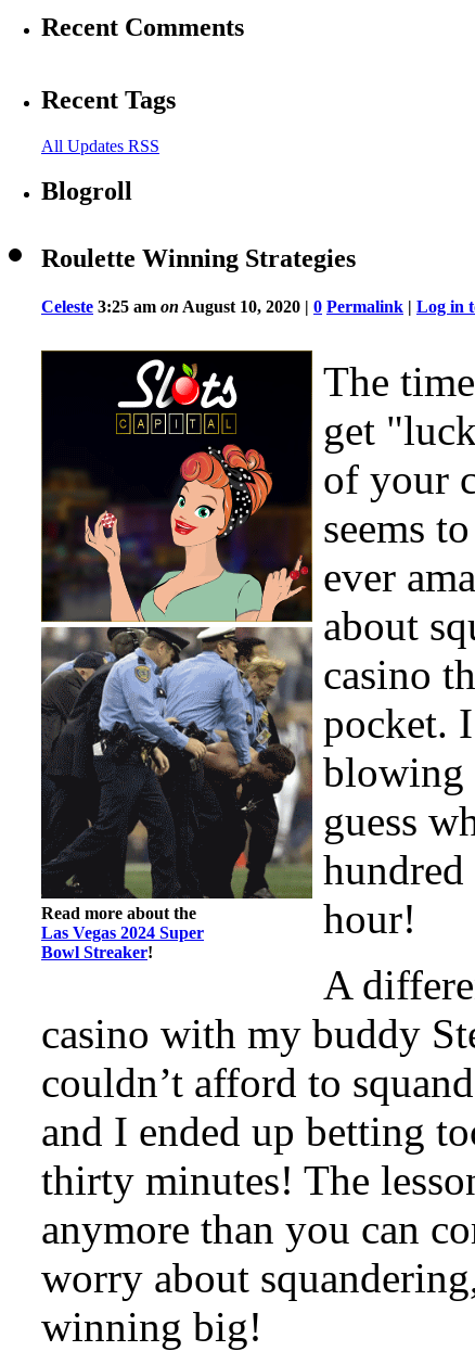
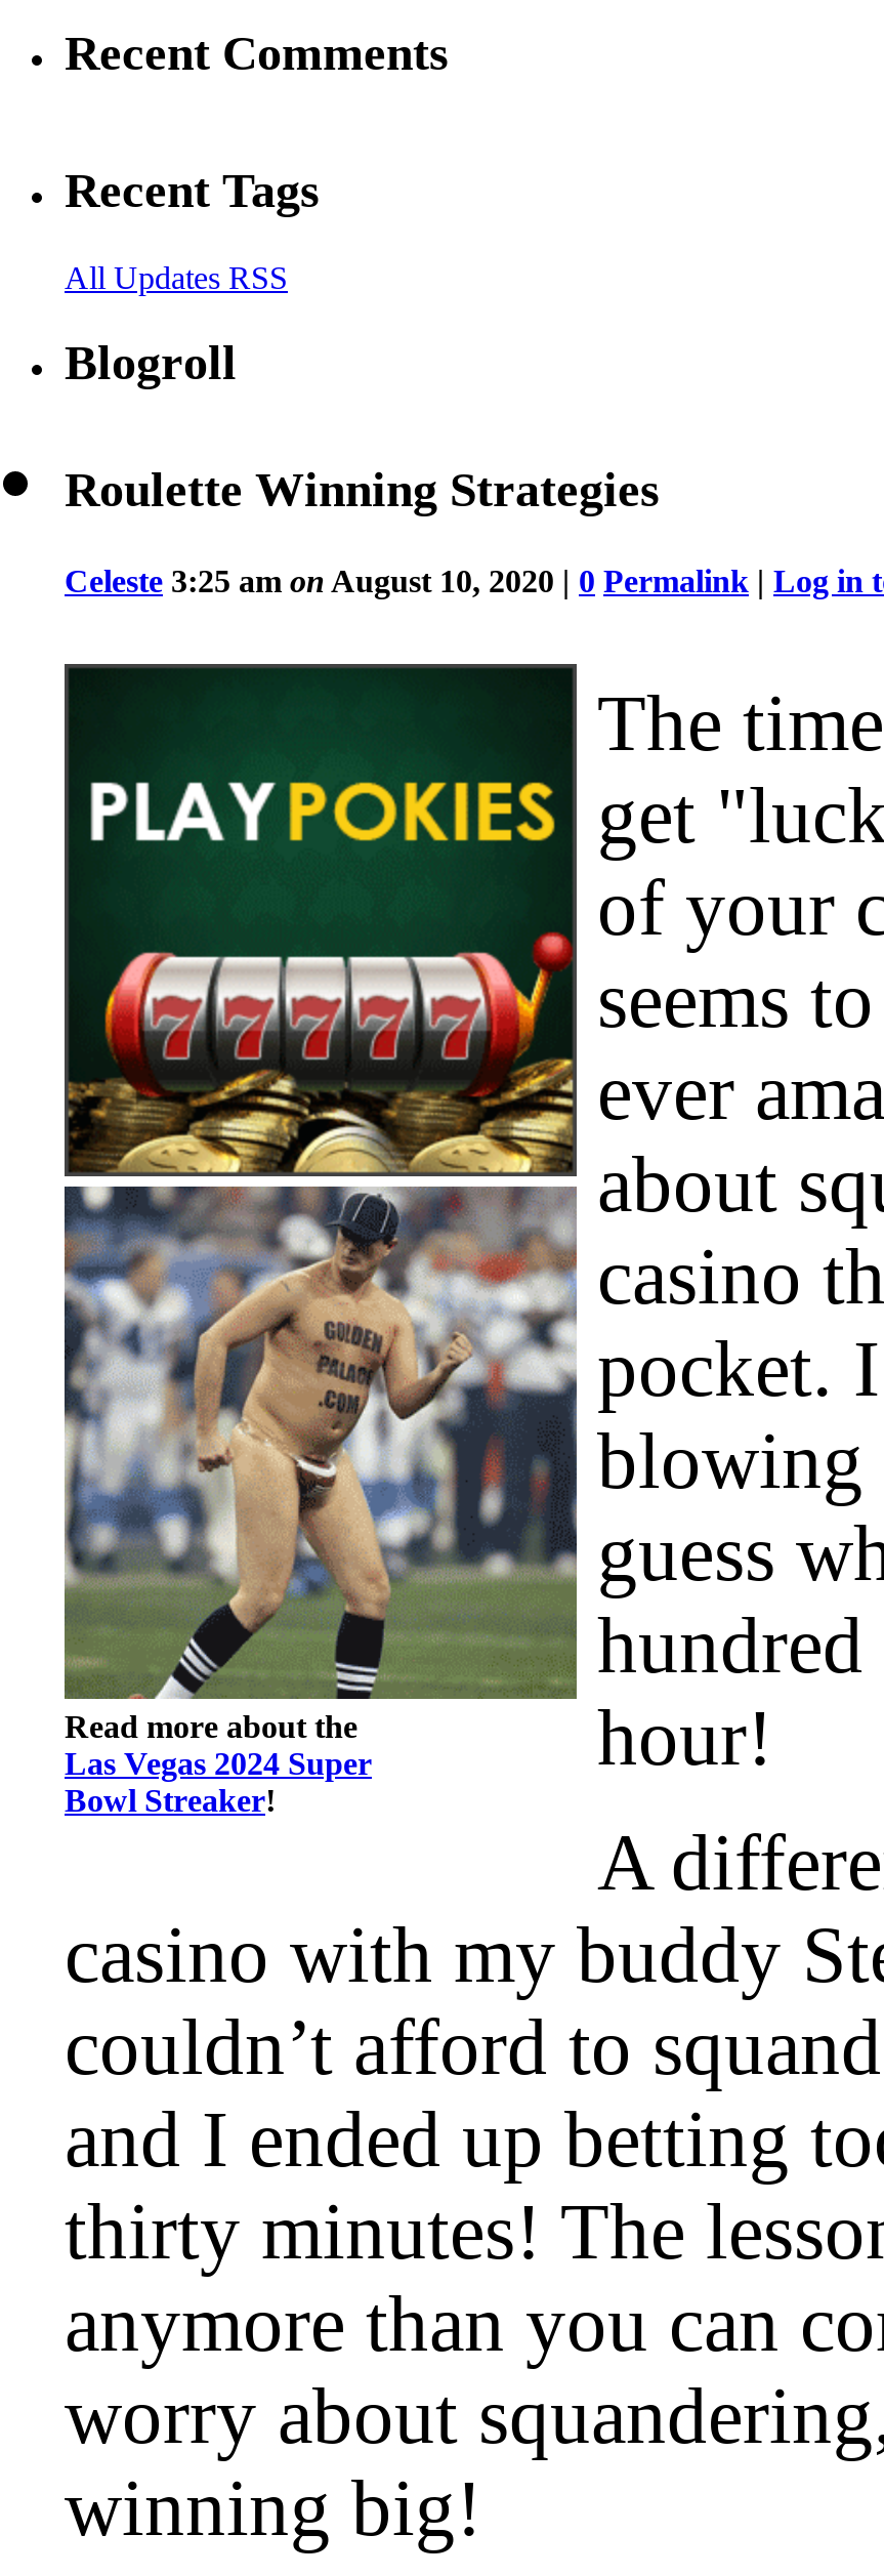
- [image]
+ [image]
